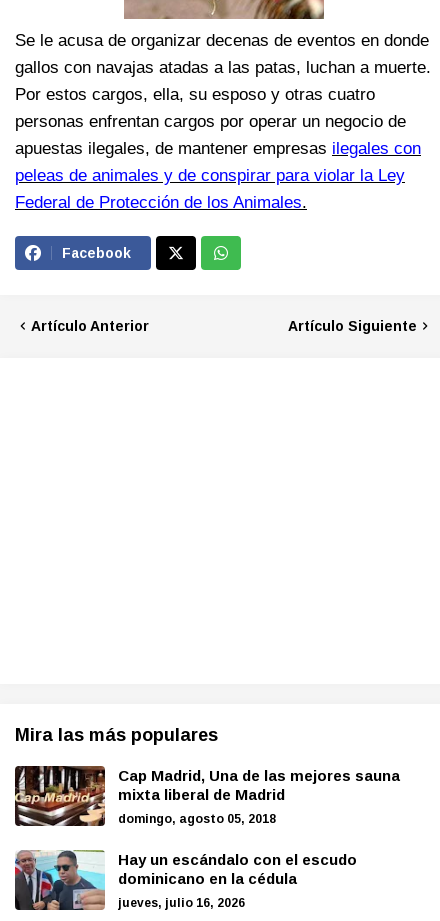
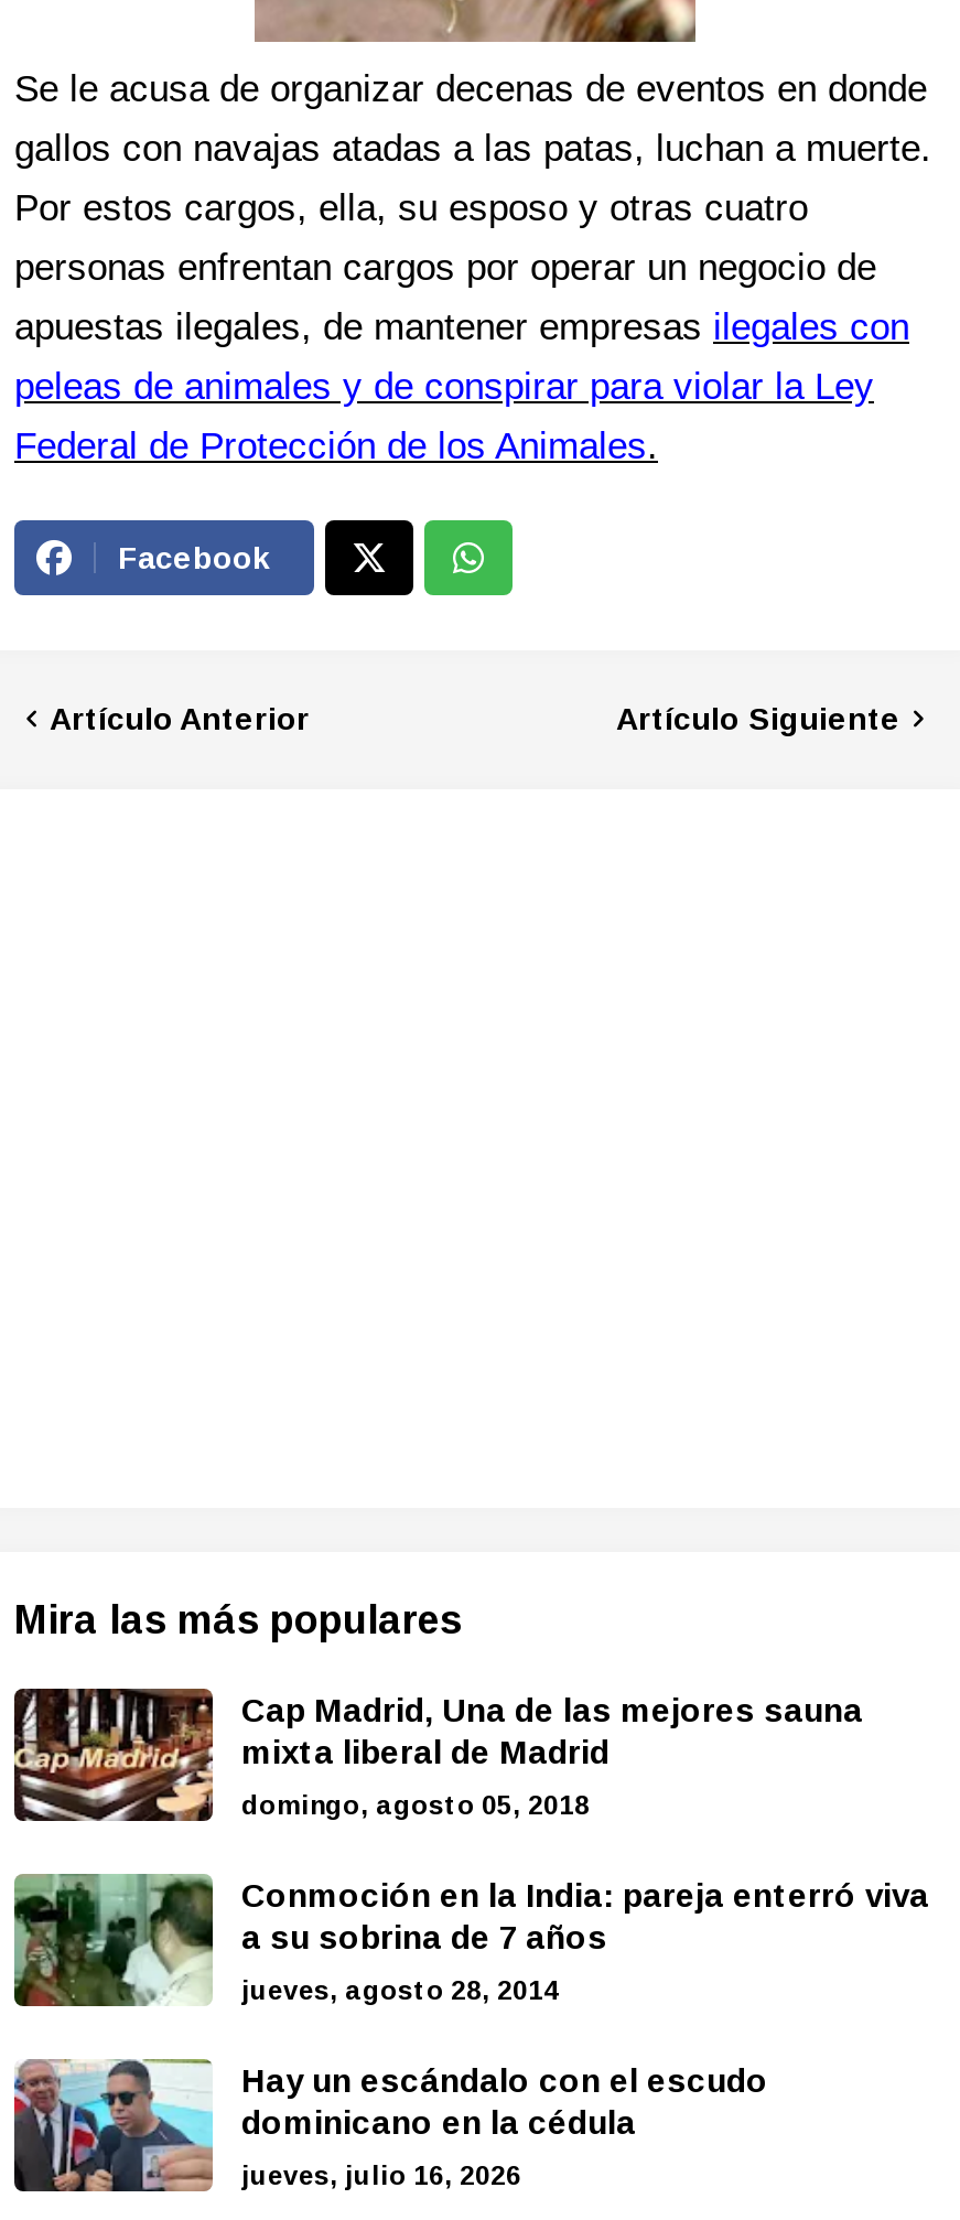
+ [image]
+ Conmoción en la India: pareja enterró viva
+ a su sobrina de 7 años
+ jueves, agosto 28, 2014
